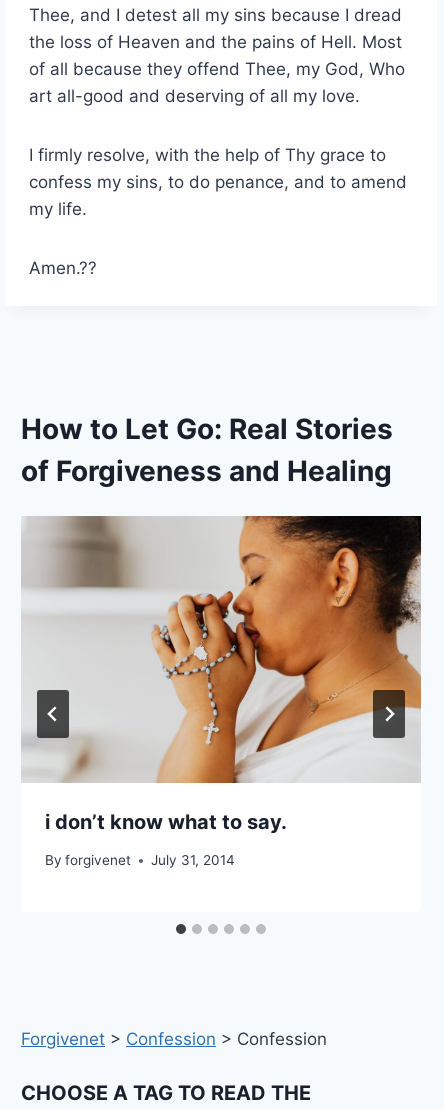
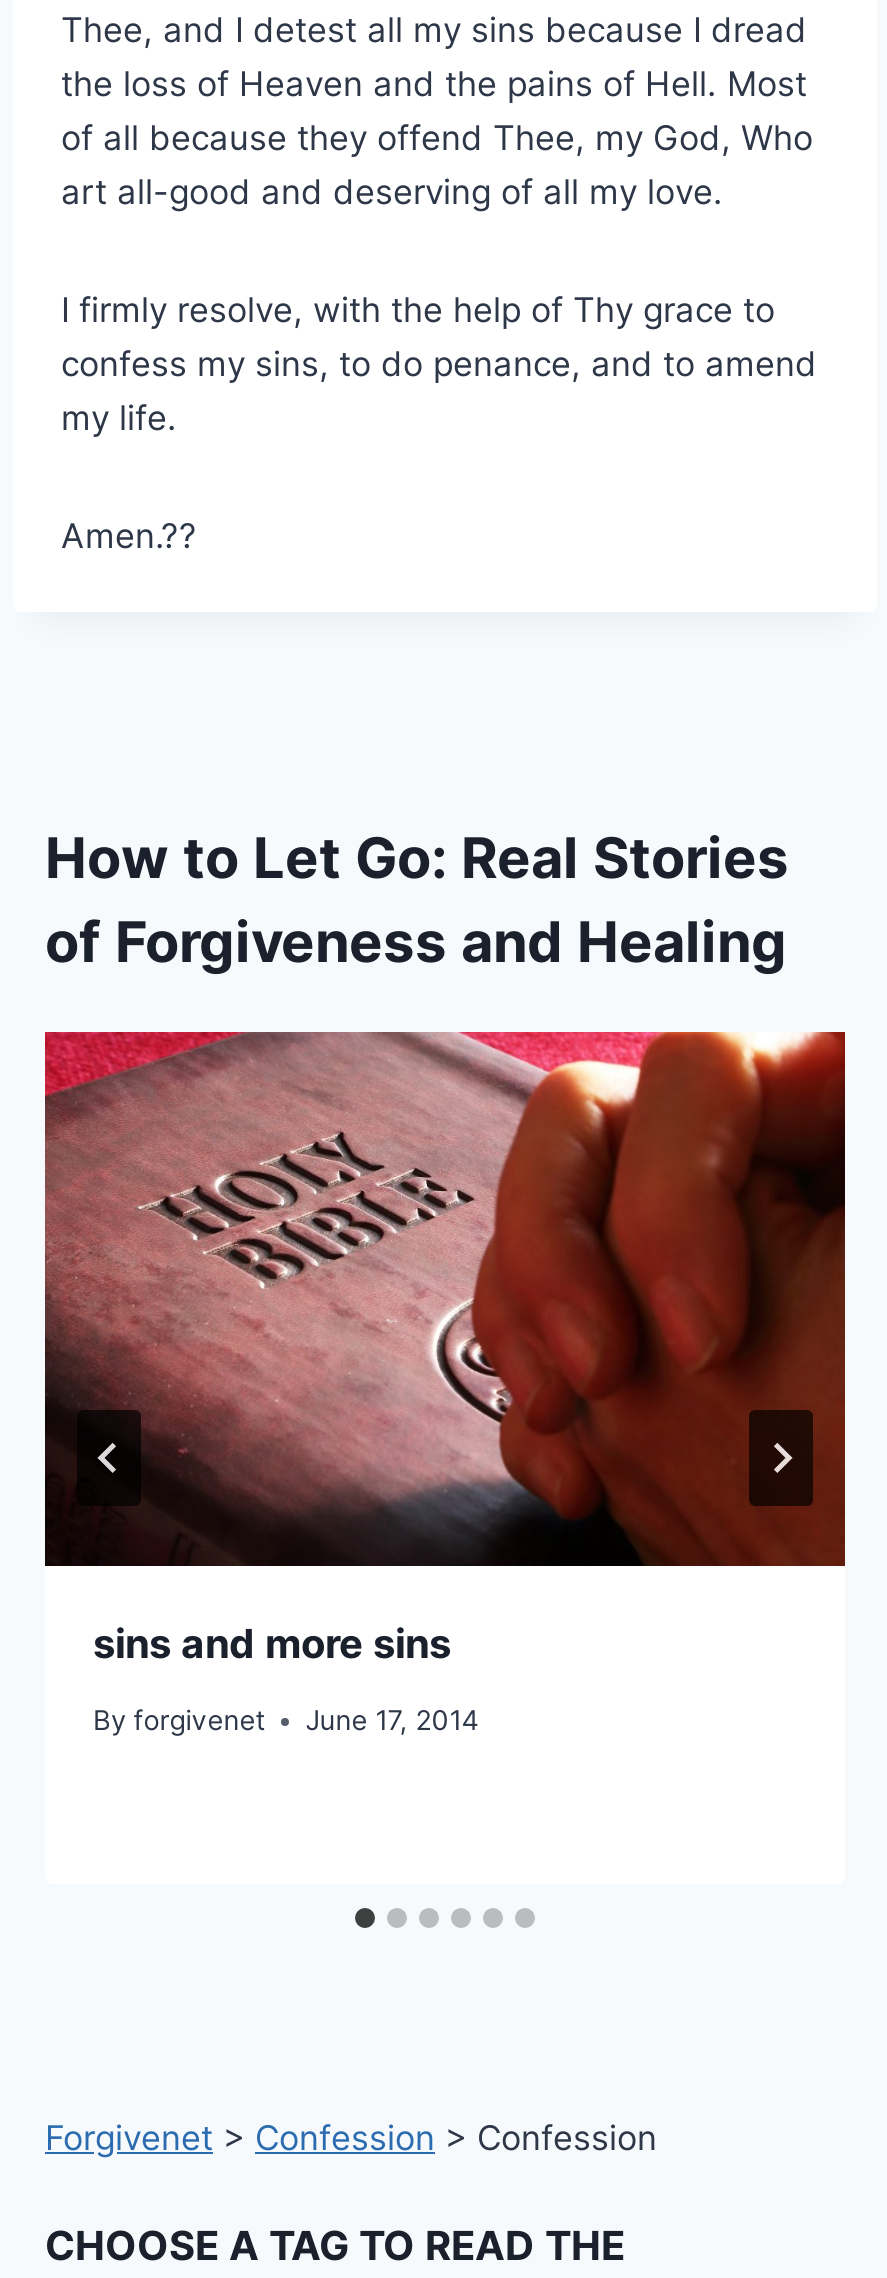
- [image]
- i don’t know what to say.
+ [image]
+ sins and more sins

- By forgivenet July 31, 2014
+ By forgivenet June 17, 2014
